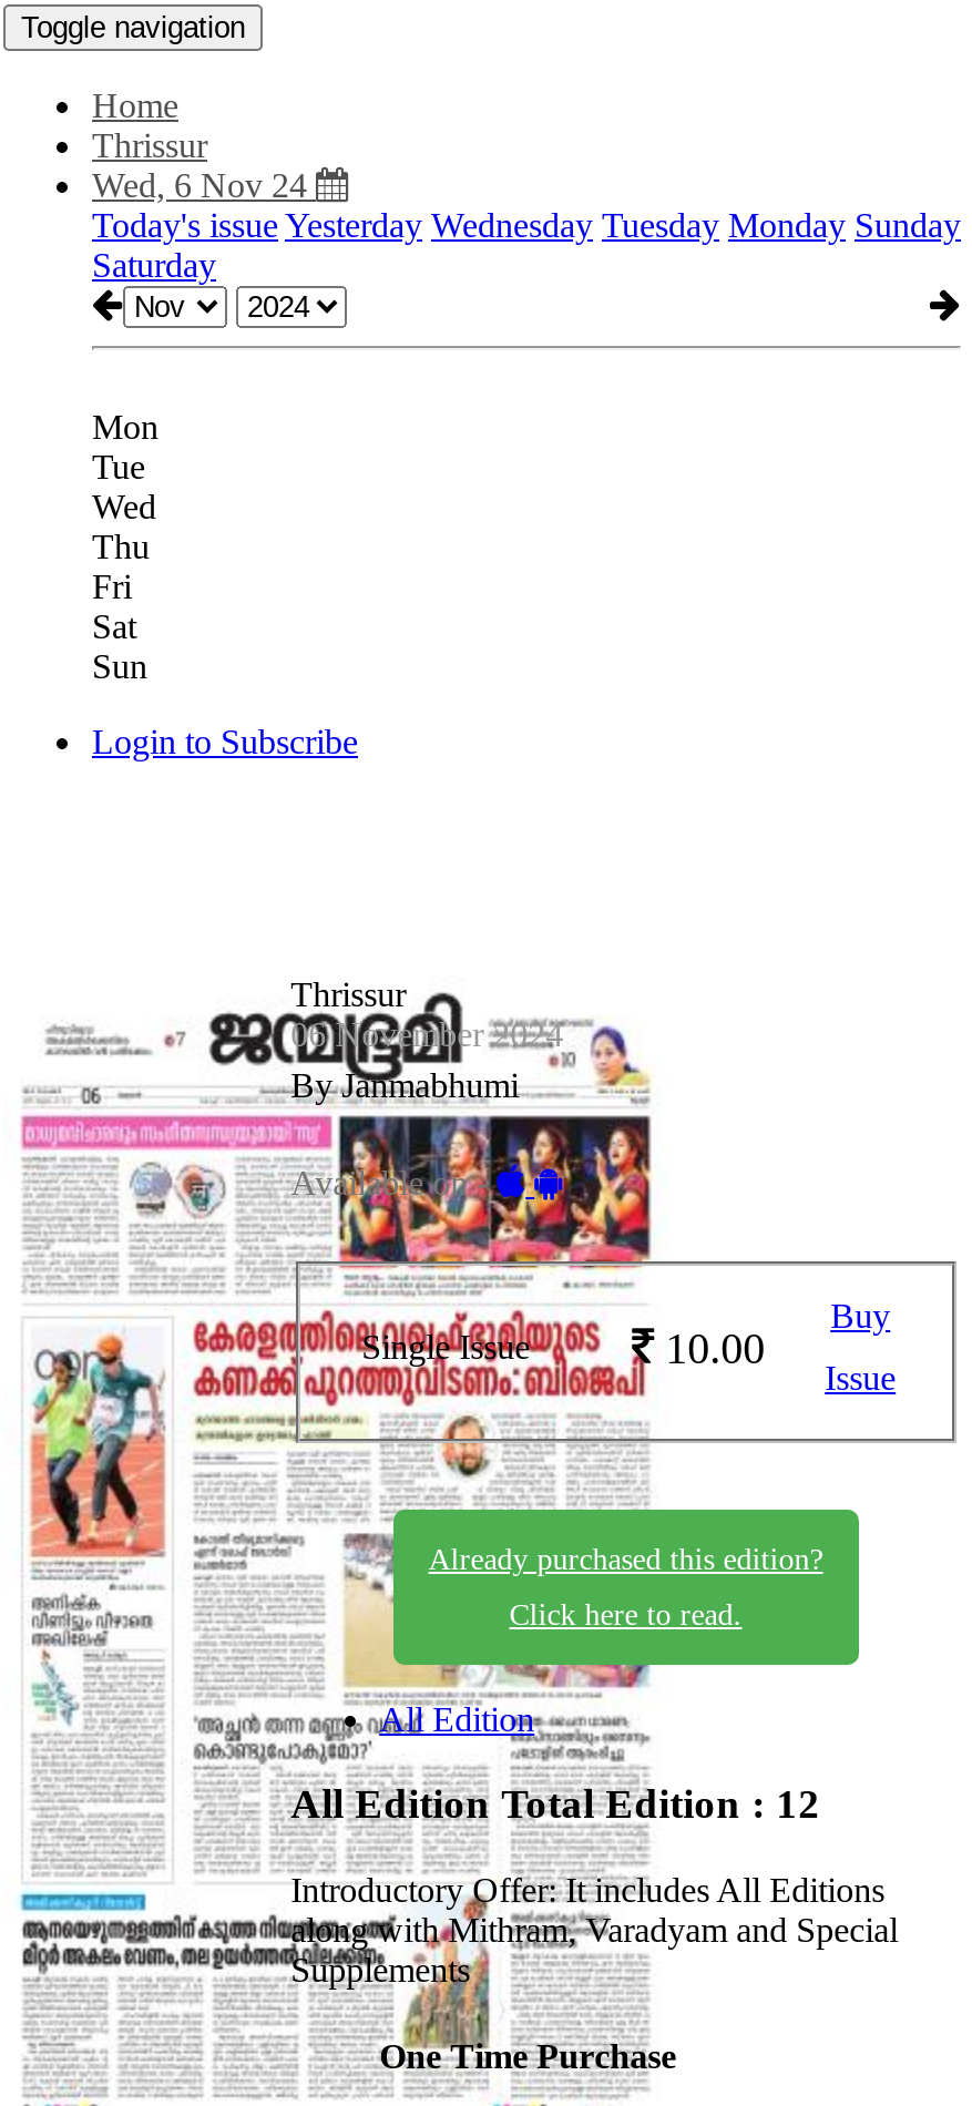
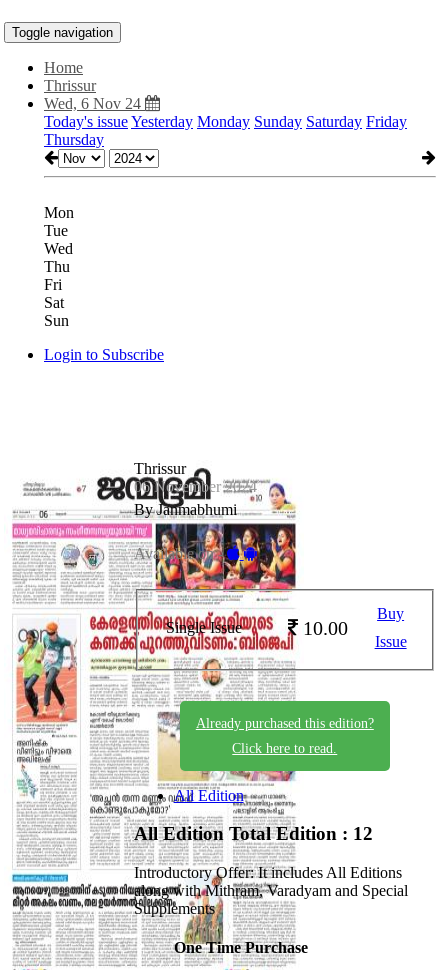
- Today's issue Yesterday Wednesday Tuesday Monday Sunday
- Saturday
+ Today's issue Yesterday Monday Sunday Saturday Friday
+ Thursday
